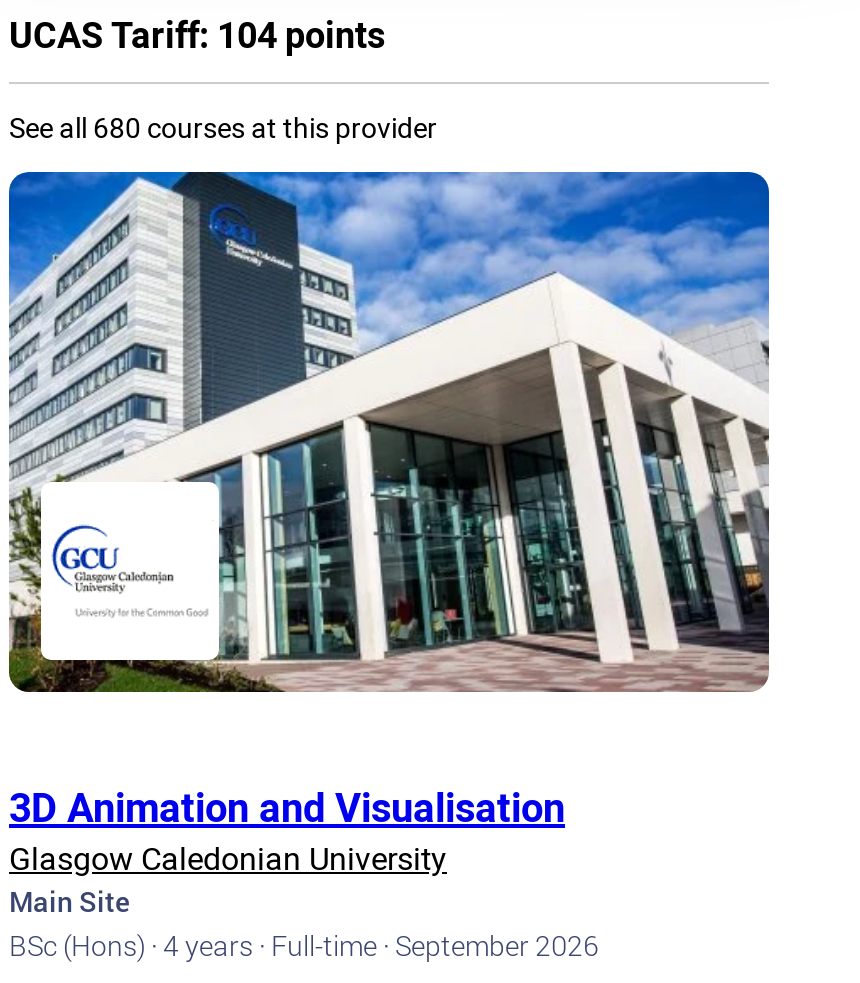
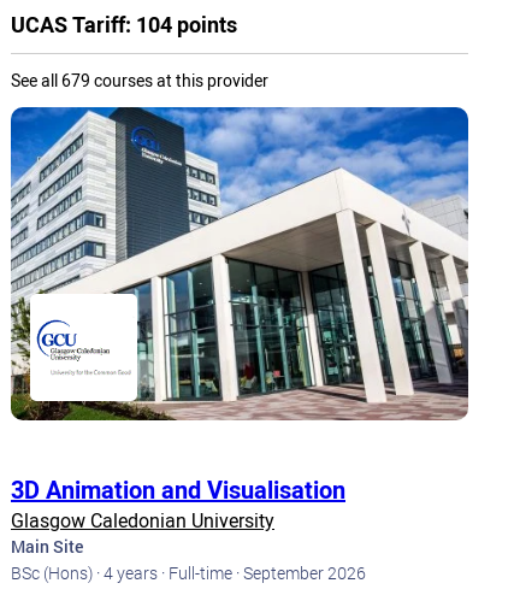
- See all 680 courses at this provider
+ See all 679 courses at this provider
